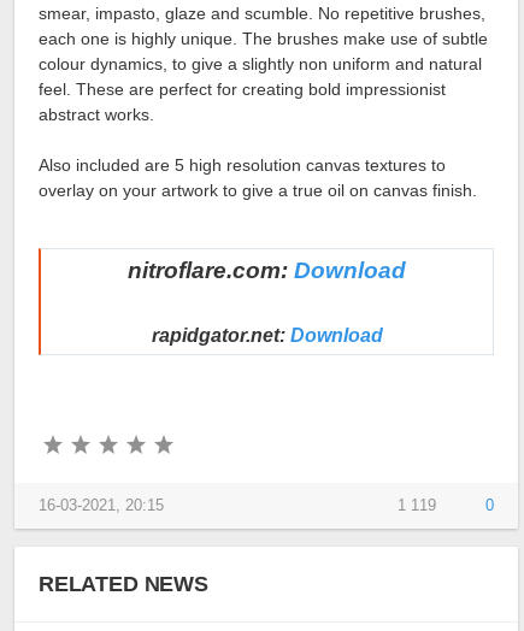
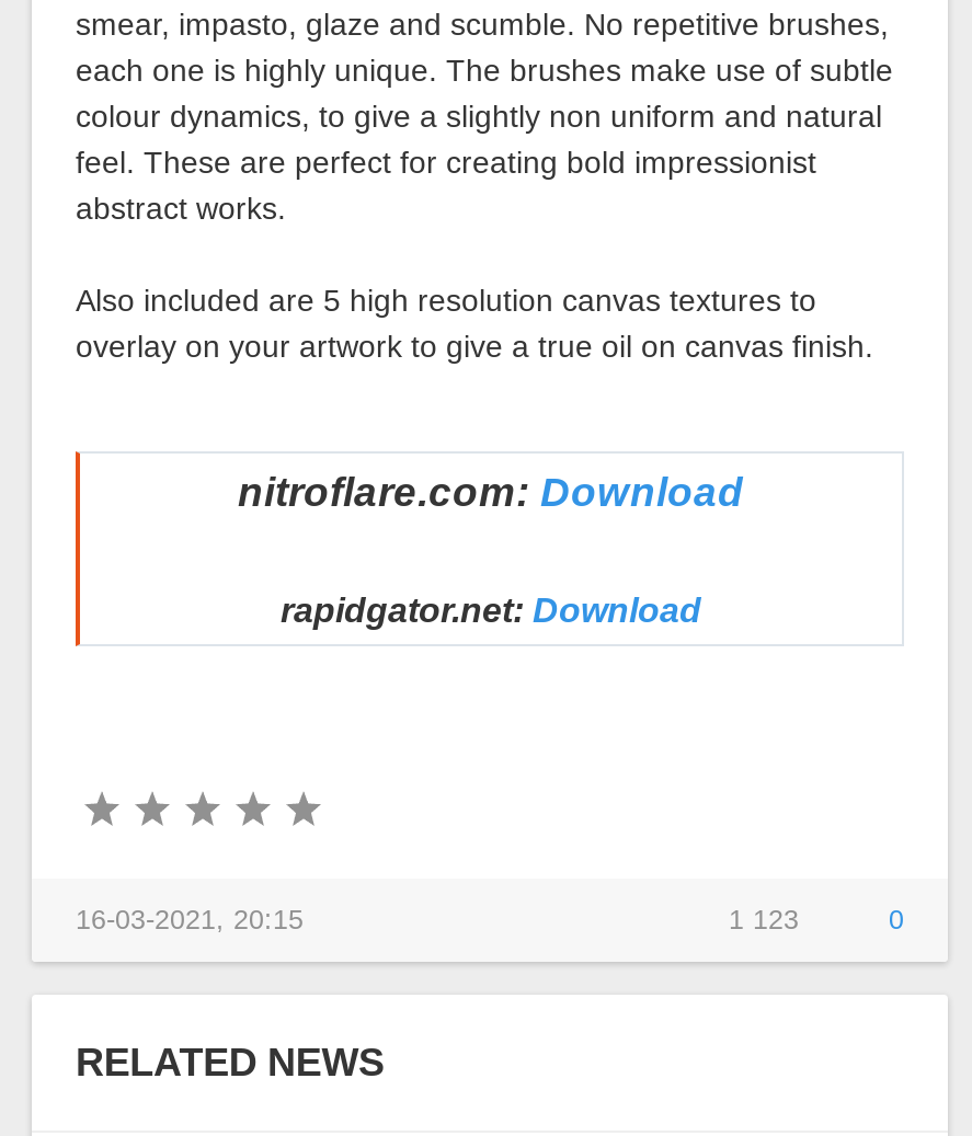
- 1 119
+ 1 123
